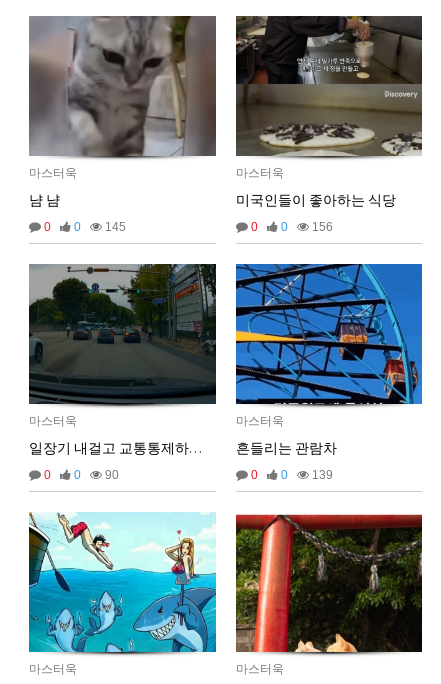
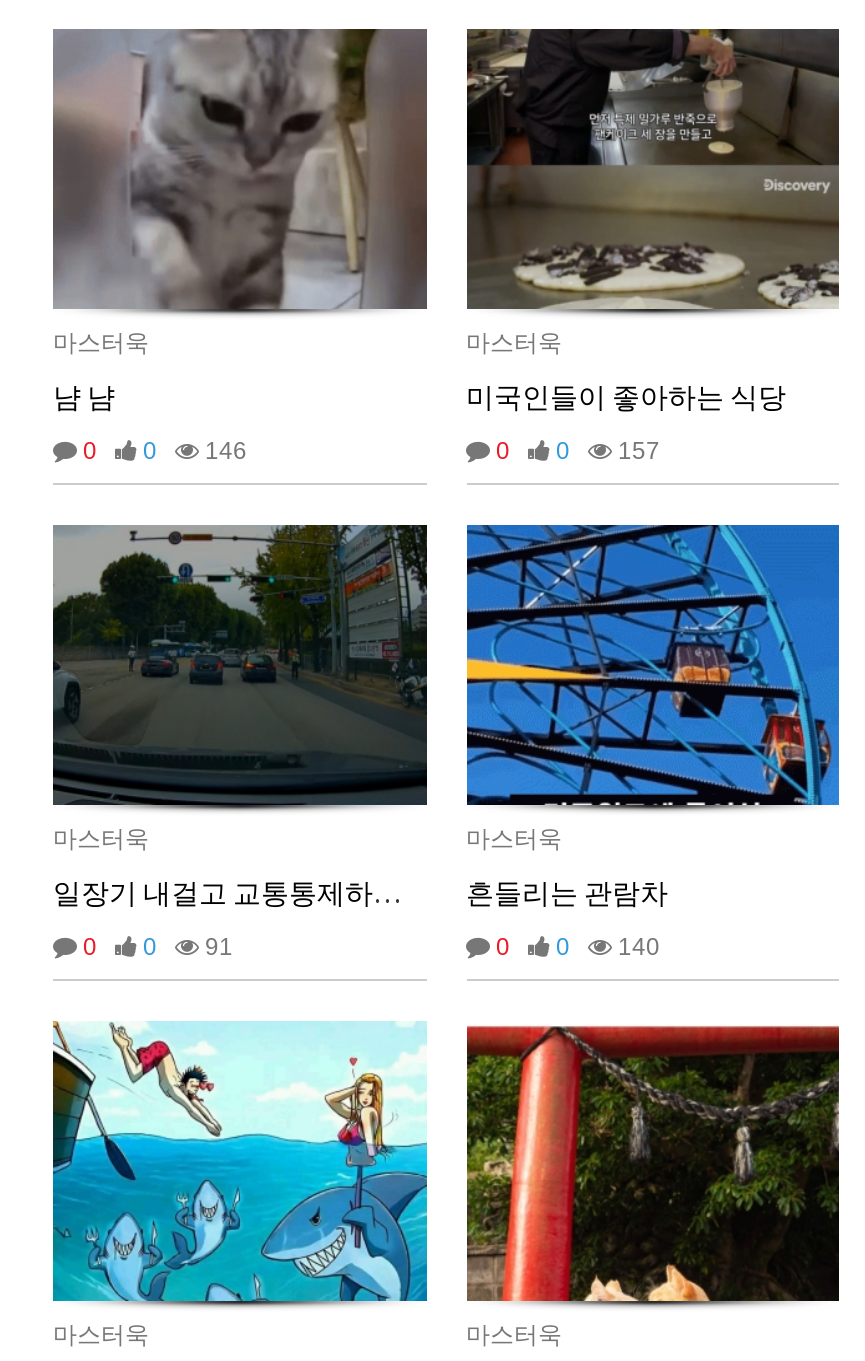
- 0 0 145
+ 0 0 146

- 0 0 156
+ 0 0 157

- 0 0 90
+ 0 0 91

- 0 0 139
+ 0 0 140
